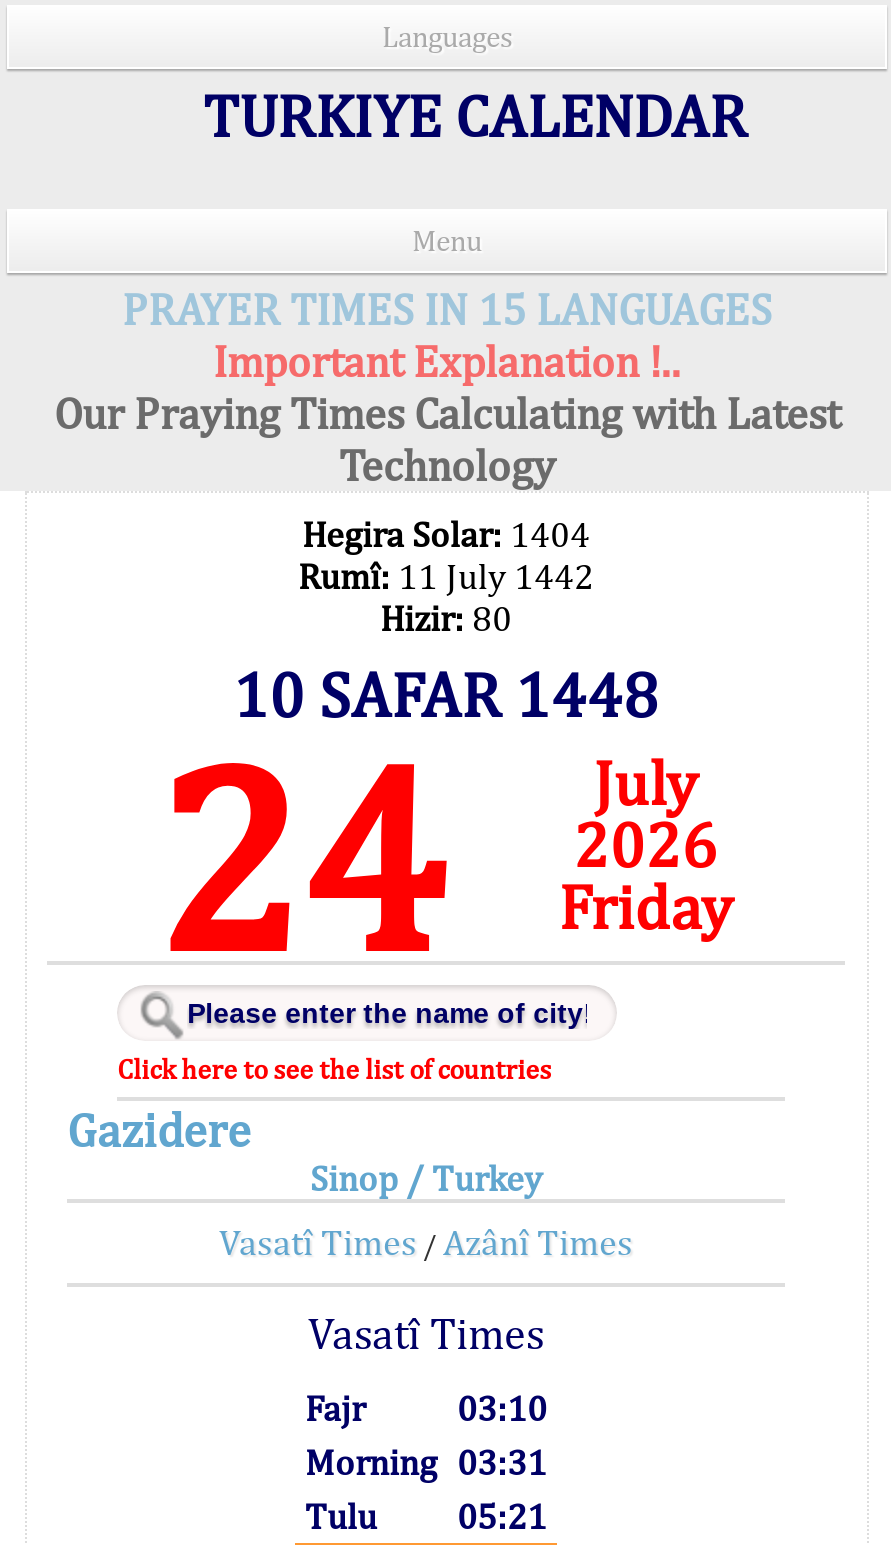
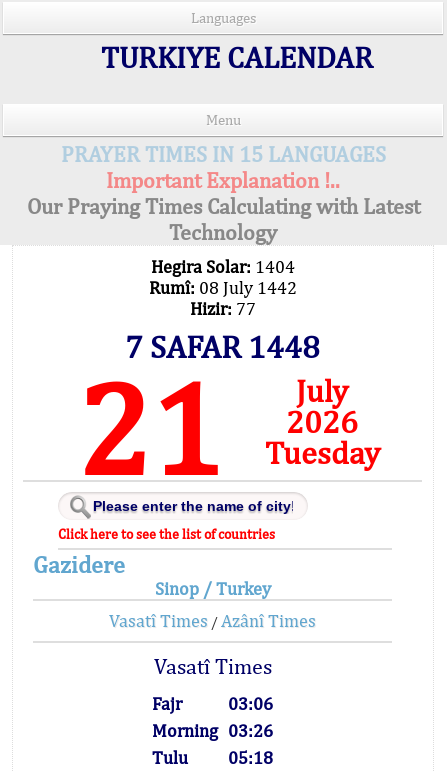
- Rumî: 11 July 1442
+ Rumî: 08 July 1442

- Hizir: 80
+ Hizir: 77

- 10 SAFAR 1448
+ 7 SAFAR 1448

- 24
+ 21

- Friday
+ Tuesday

- 03:10
+ 03:06

- Morning 03:31
+ Morning 03:26

- Tulu 05:21
+ Tulu 05:18
